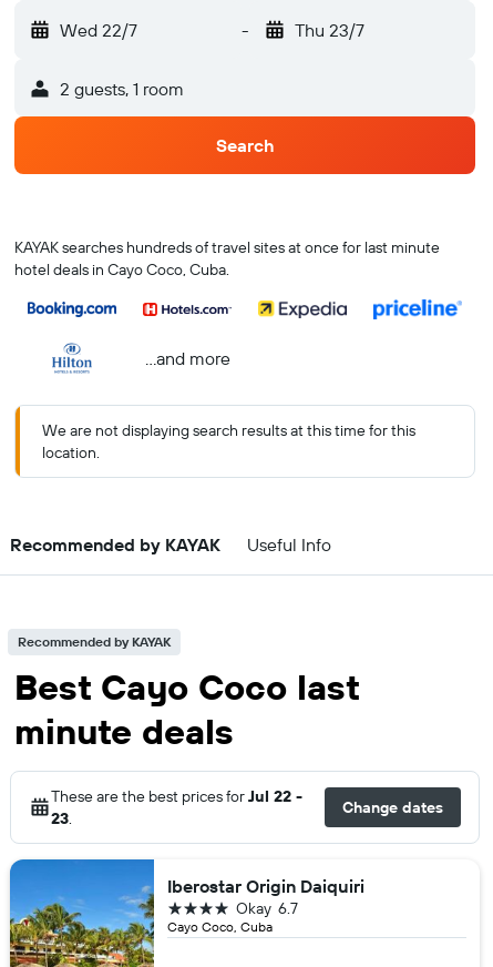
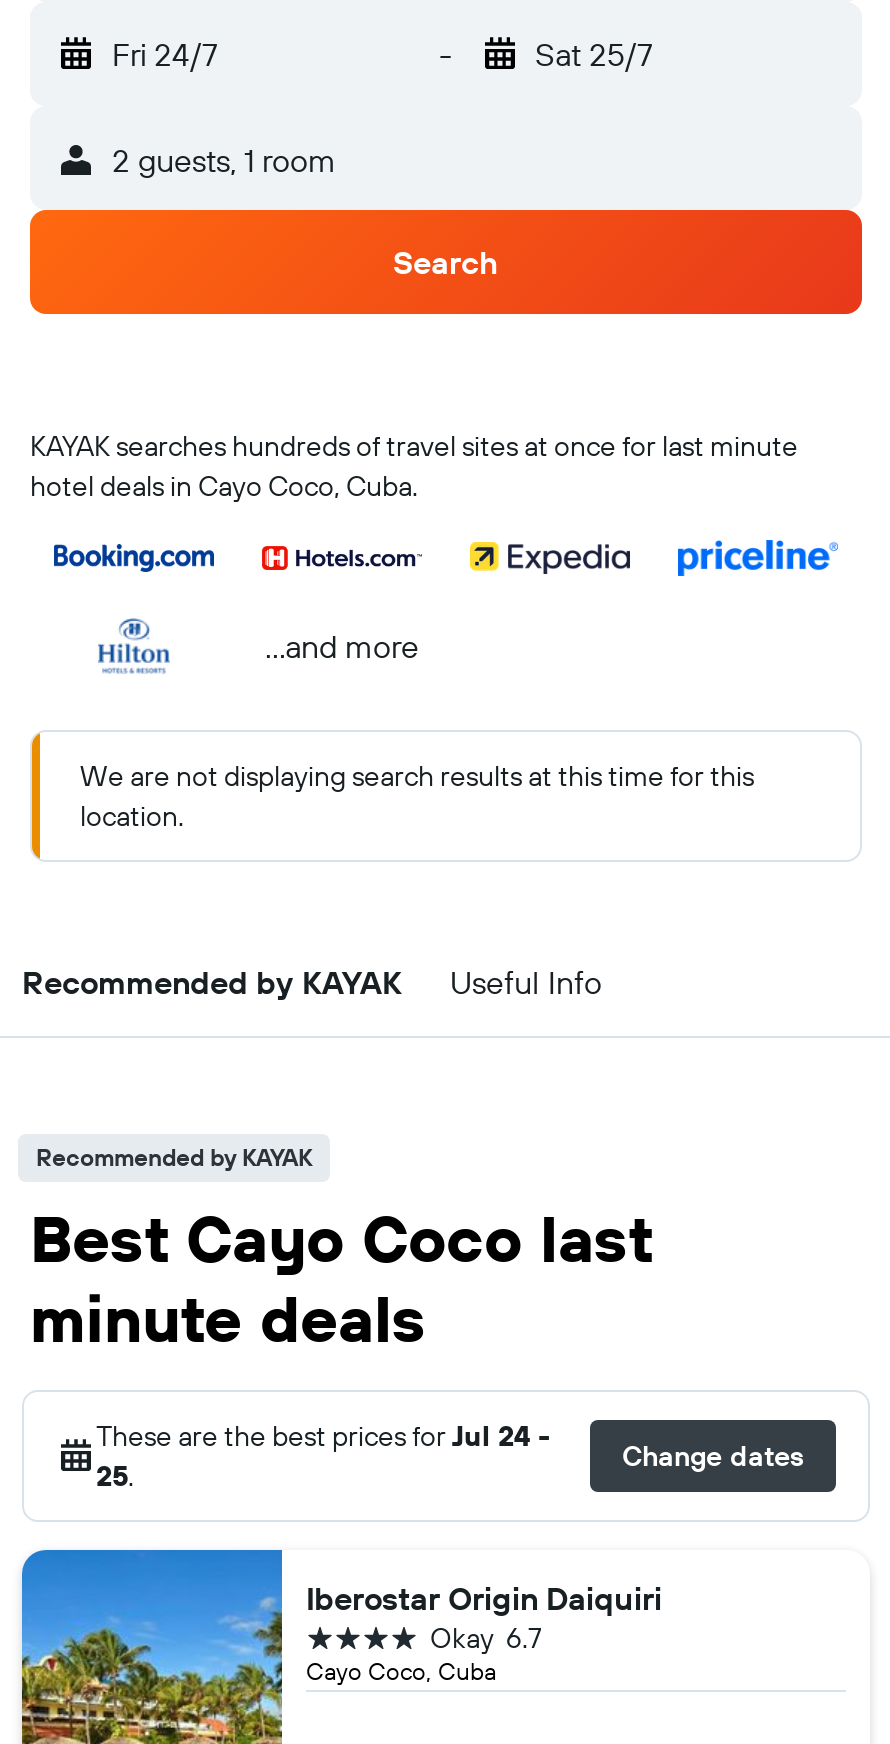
- Wed 22/7
+ Fri 24/7

- Thu 23/7
+ Sat 25/7

- These are the best prices for Jul 22 -
+ These are the best prices for Jul 24 -

- 23.
+ 25.
